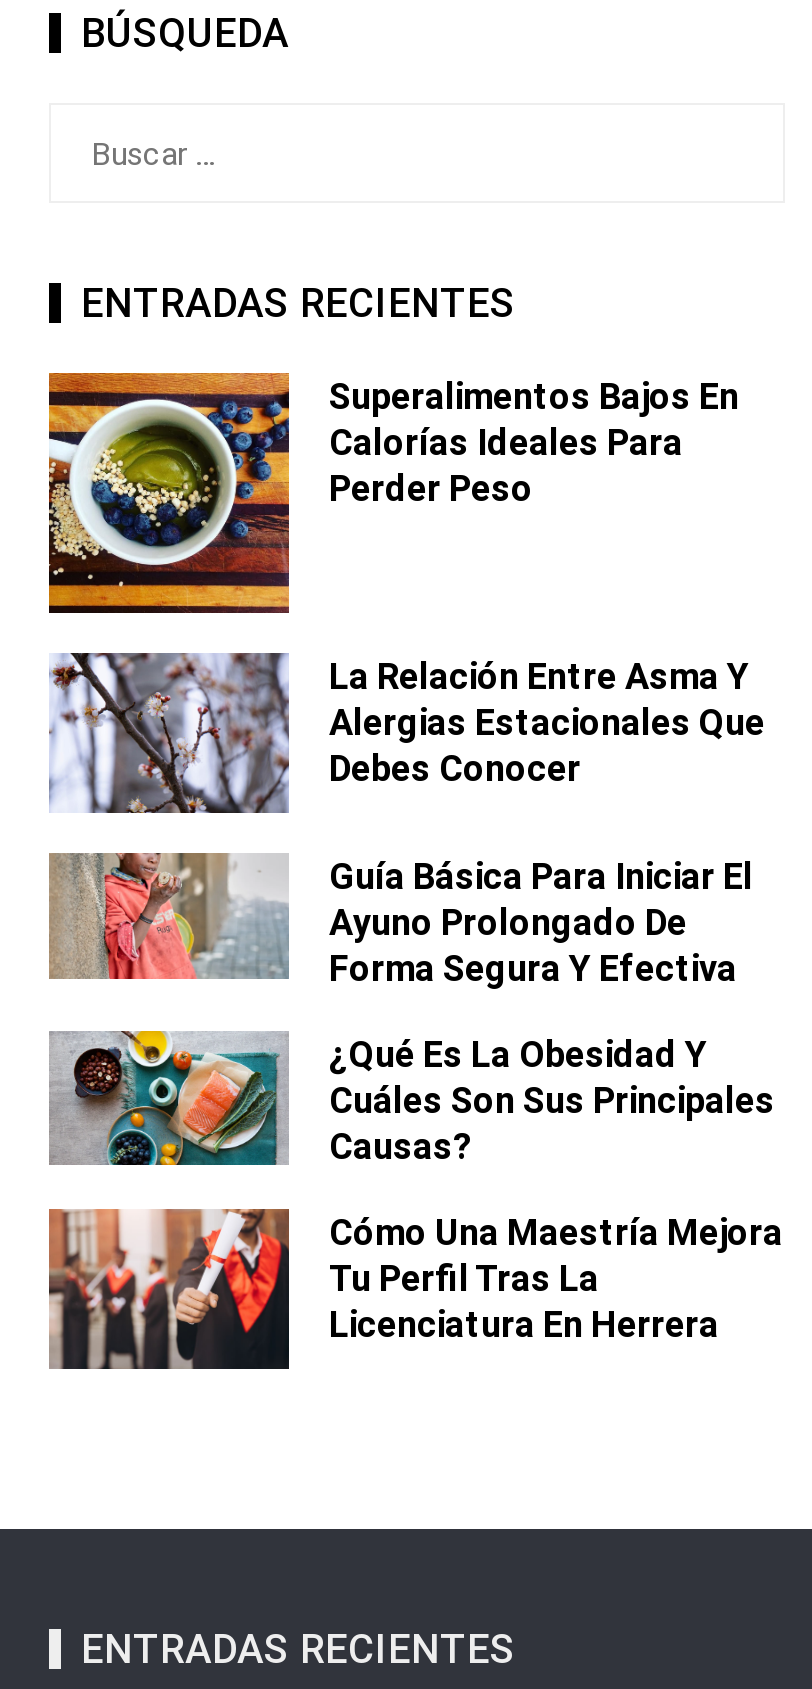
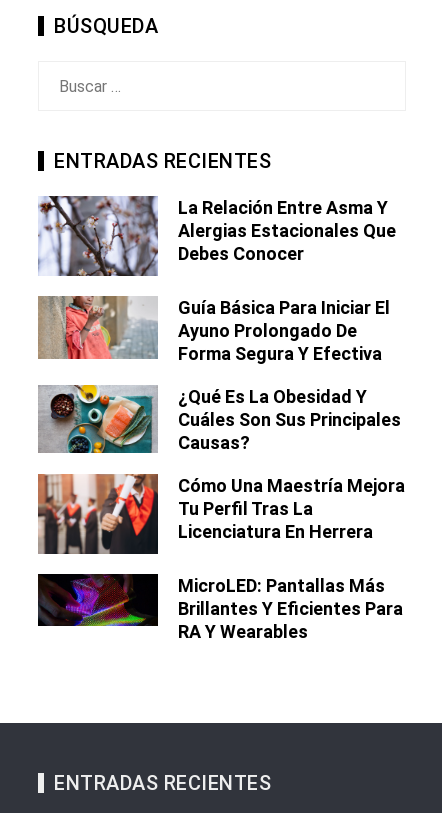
- [image]
- Superalimentos Bajos En
- Calorías Ideales Para
- Perder Peso

moved up: [image] | La Relación Entre Asma Y | Alergias Estacionales Que | ... | Tu Perfil Tras La | Licenciatura En Herrera

+ [image]
+ MicroLED: Pantallas Más
+ Brillantes Y Eficientes Para
+ RA Y Wearables
